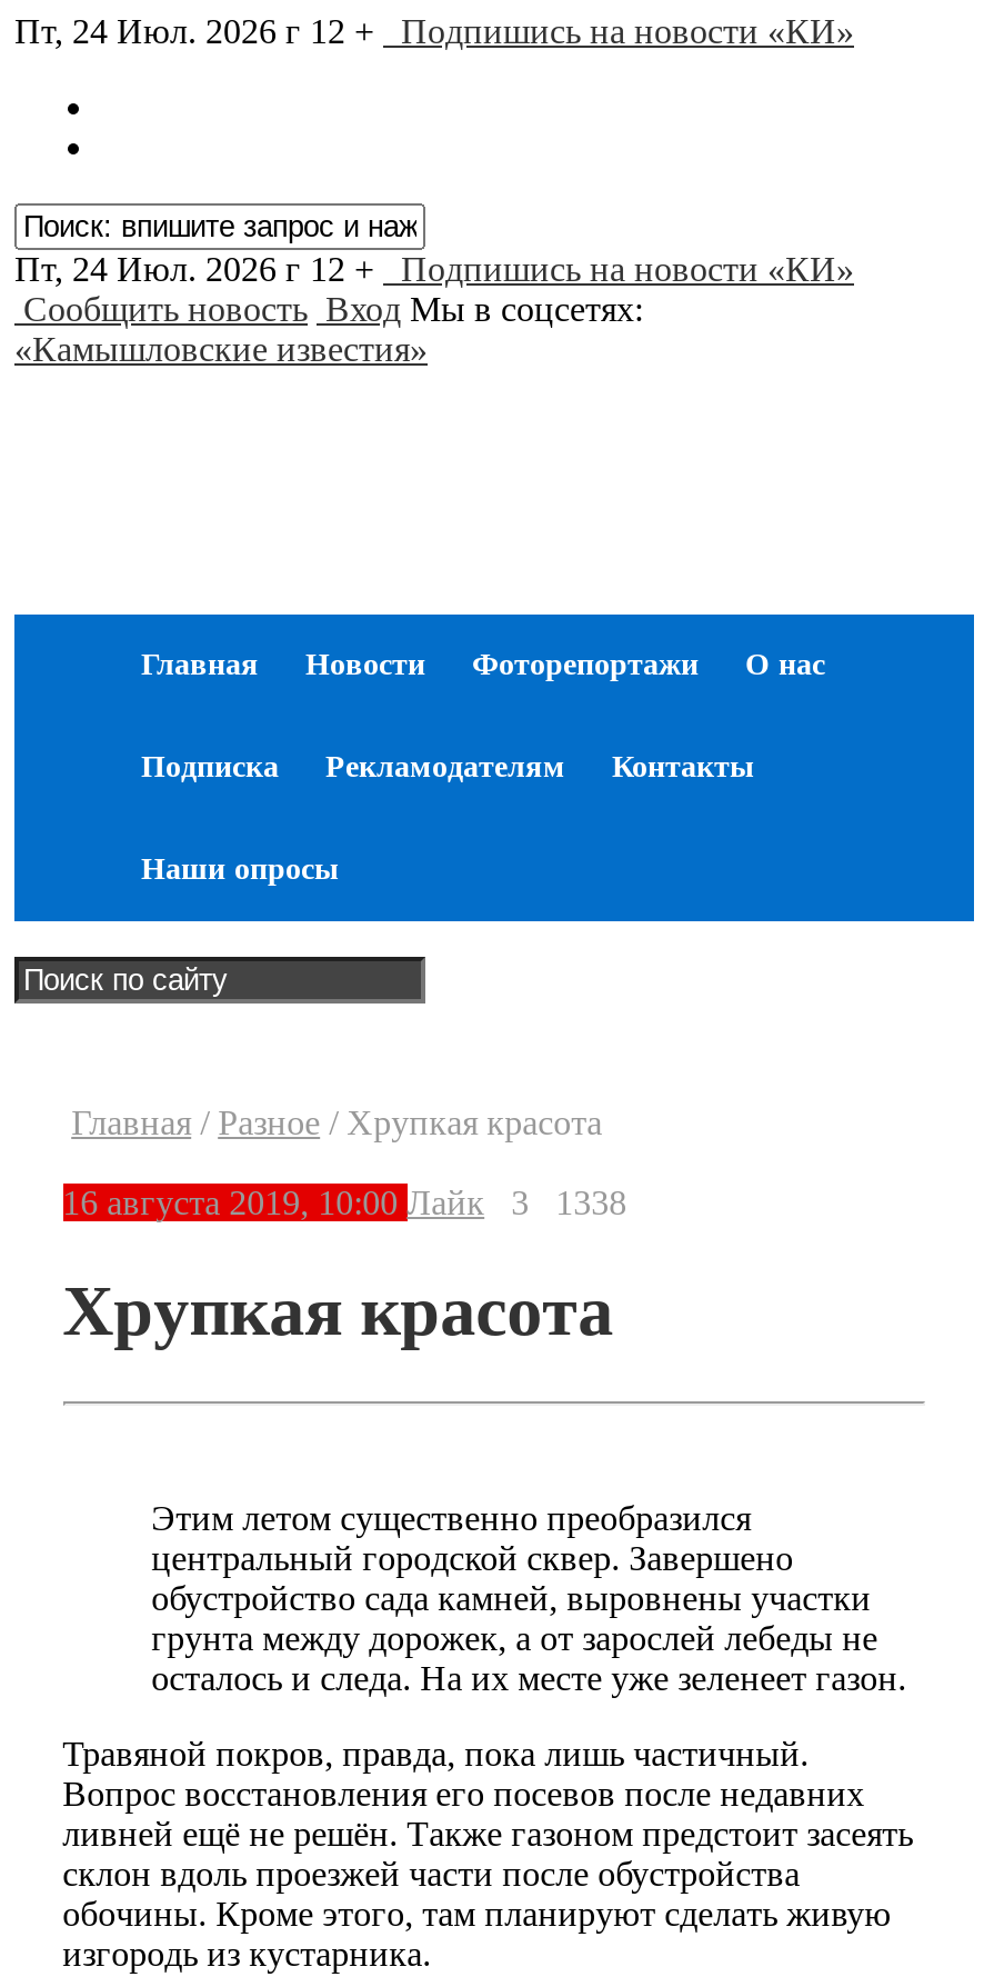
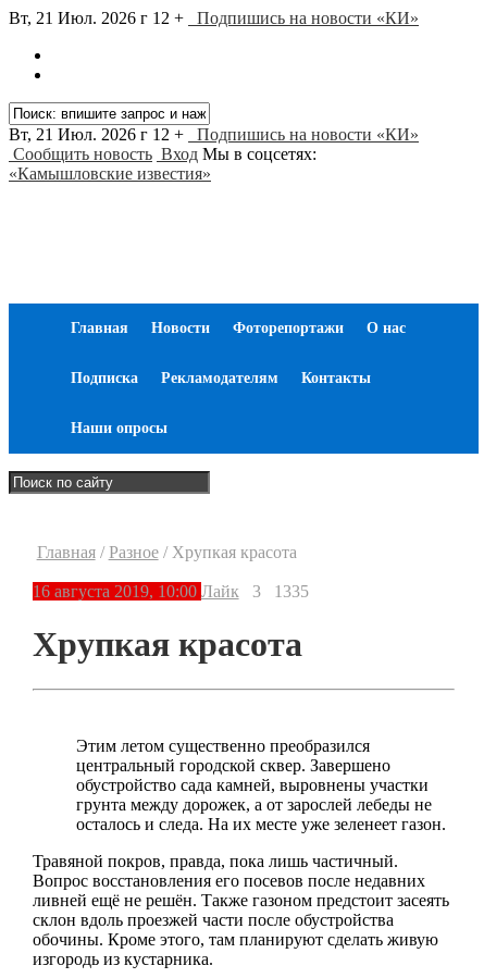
- Пт, 24 Июл. 2026 г 12 + Подпишись на новости «КИ»
+ Вт, 21 Июл. 2026 г 12 + Подпишись на новости «КИ»

- Пт, 24 Июл. 2026 г 12 + Подпишись на новости «КИ»
+ Вт, 21 Июл. 2026 г 12 + Подпишись на новости «КИ»

- 3 1338
+ 3 1335
